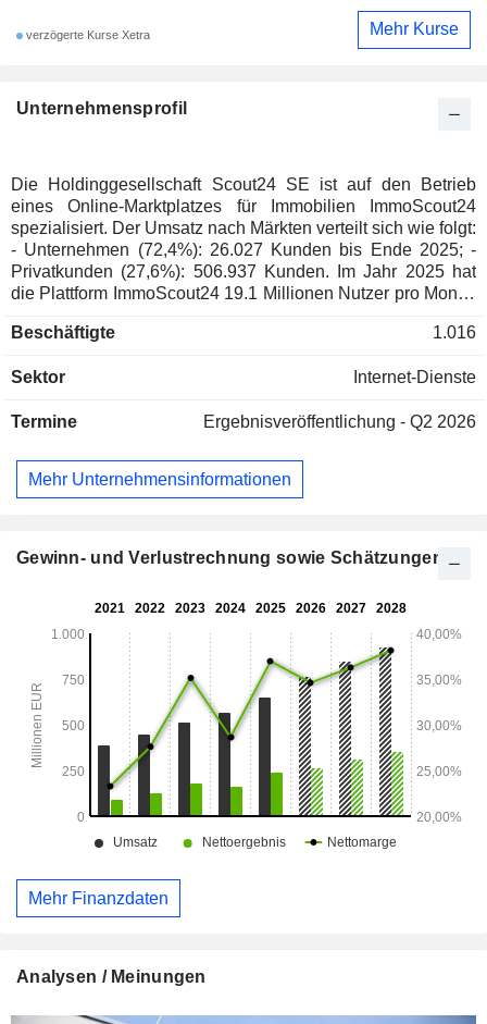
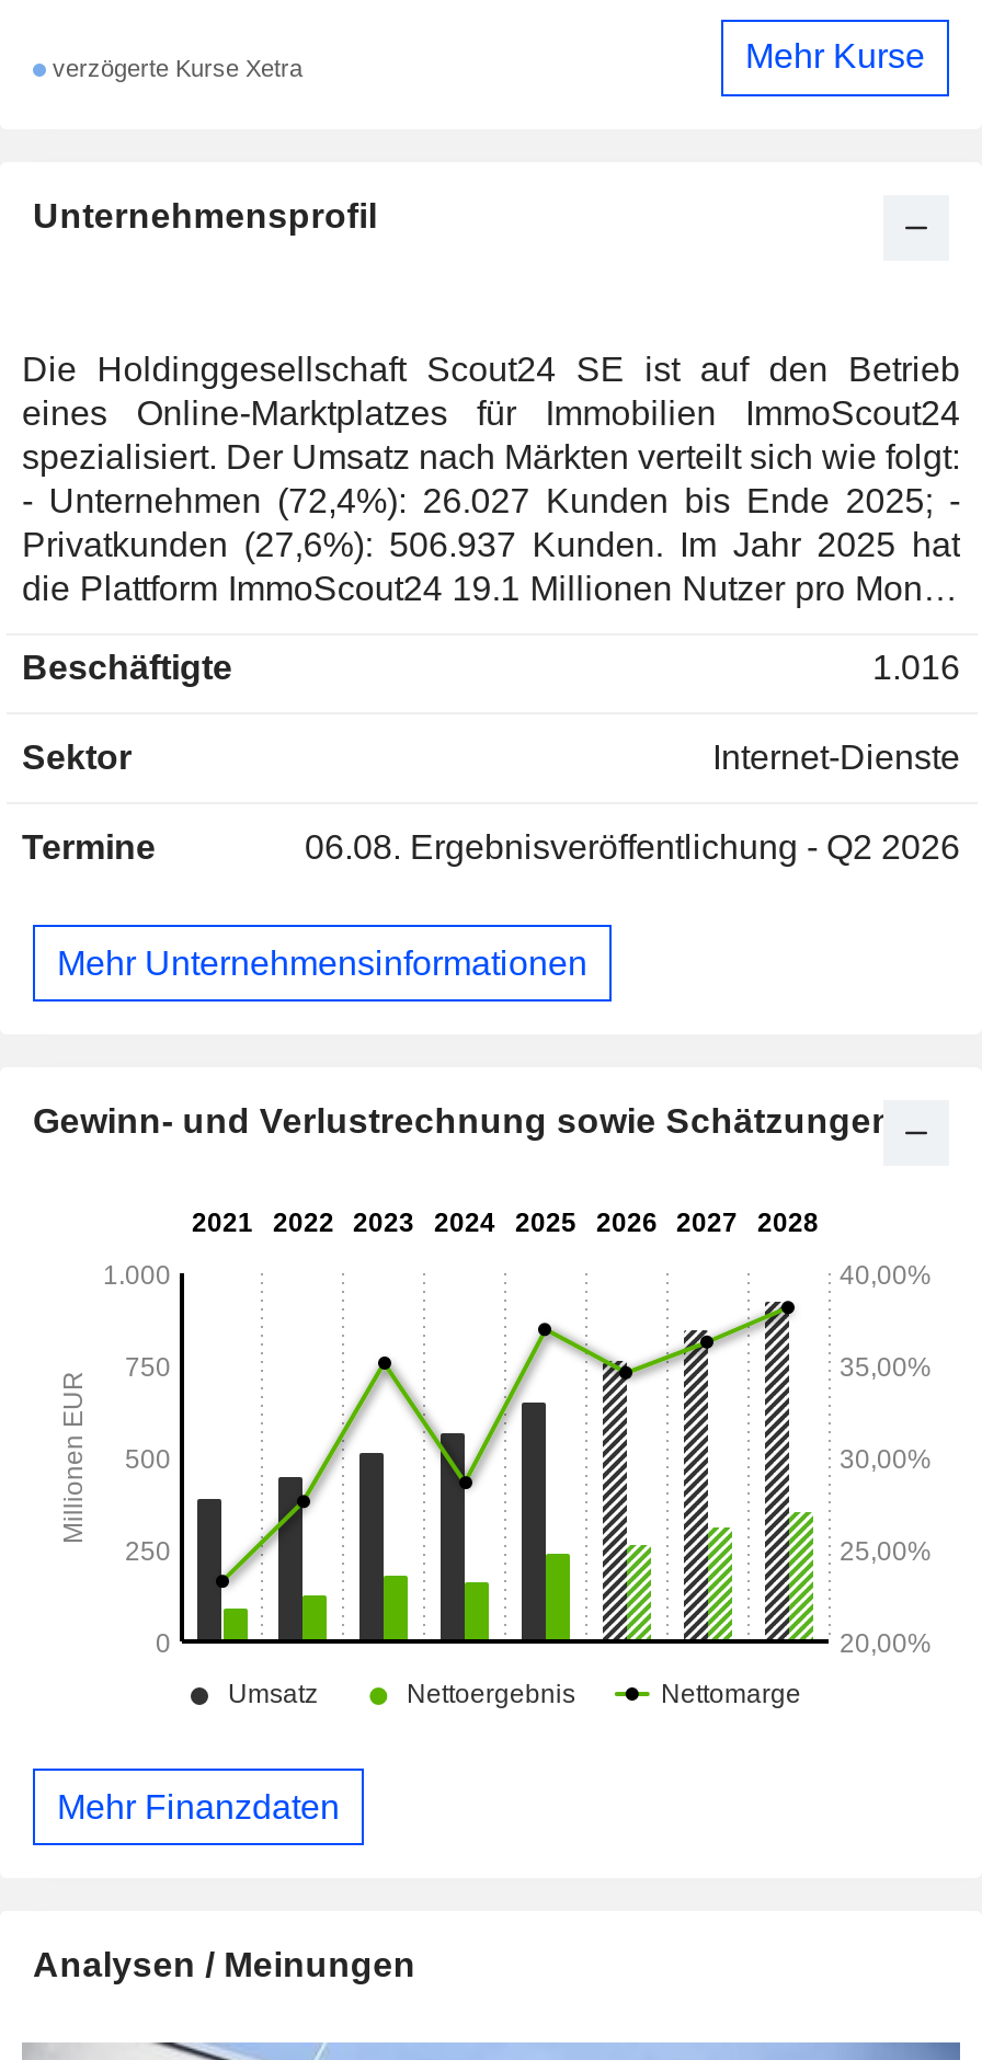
- Ergebnisveröffentlichung - Q2 2026
+ 06.08. Ergebnisveröffentlichung - Q2 2026
